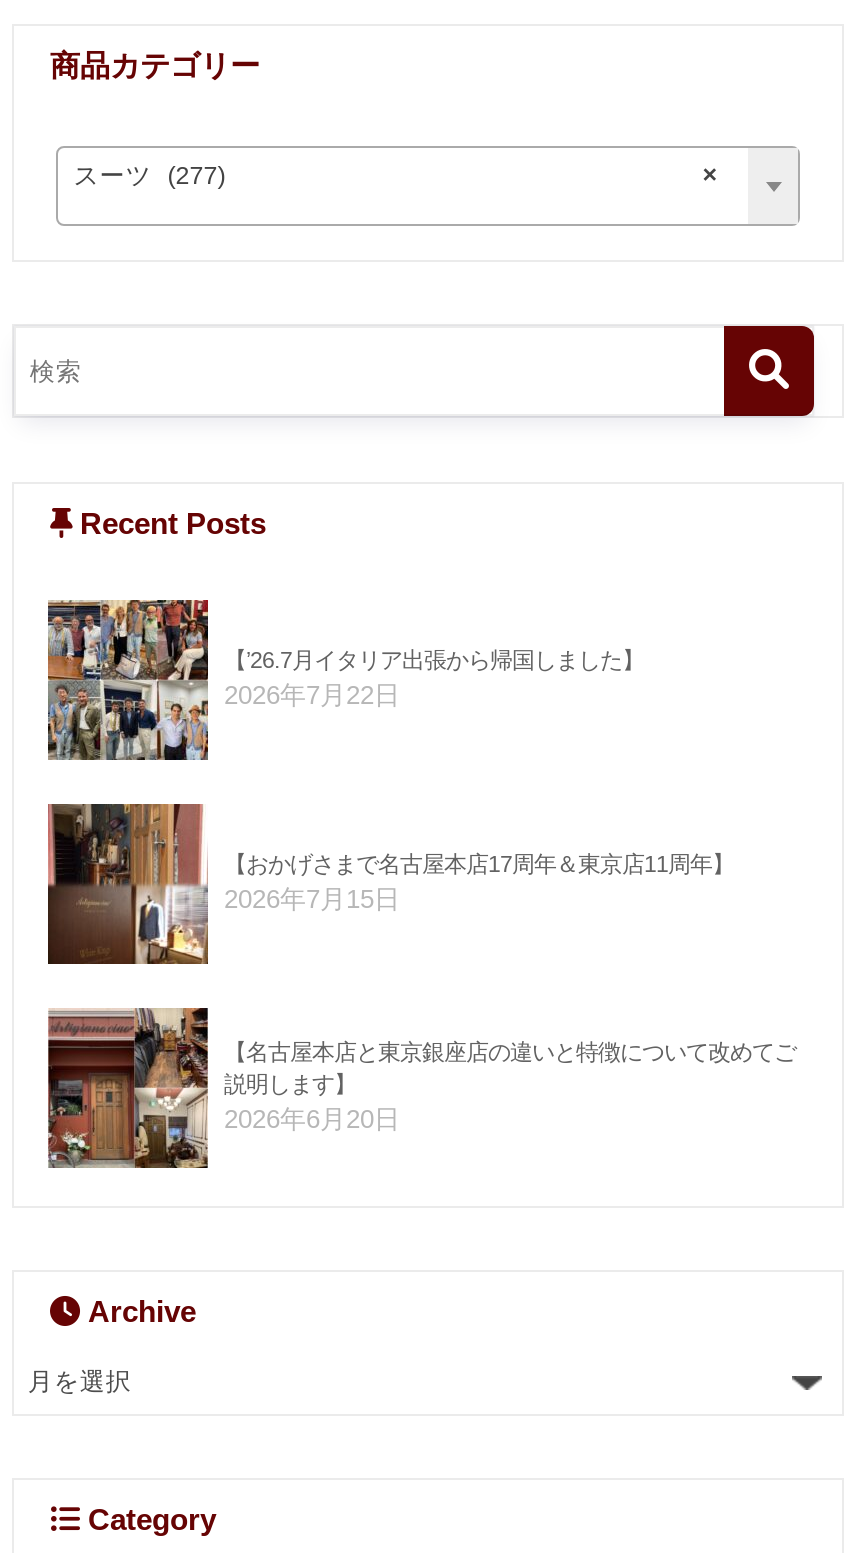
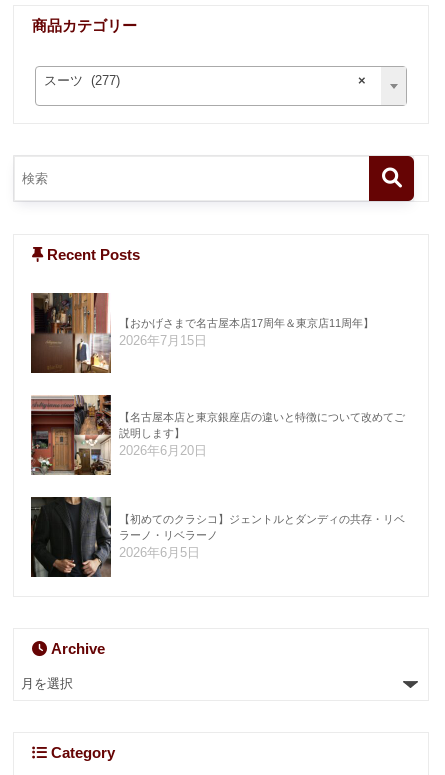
- [image]
- 【’26.7月イタリア出張から帰国しました】
- 2026年7月22日

moved up: [image] | 【おかげさまで名古屋本店17周年＆東京店11周年】 | 2026年7月15日 | 【名古屋本店と東京銀座店の違いと特徴について改めてご | 説明します】 | 2026年6月20日

+ [image]
+ 【初めてのクラシコ】ジェントルとダンディの共存・リベ
+ ラーノ・リベラーノ
+ 2026年6月5日
